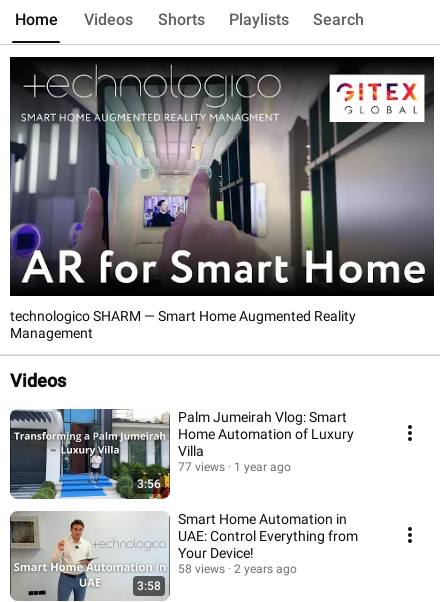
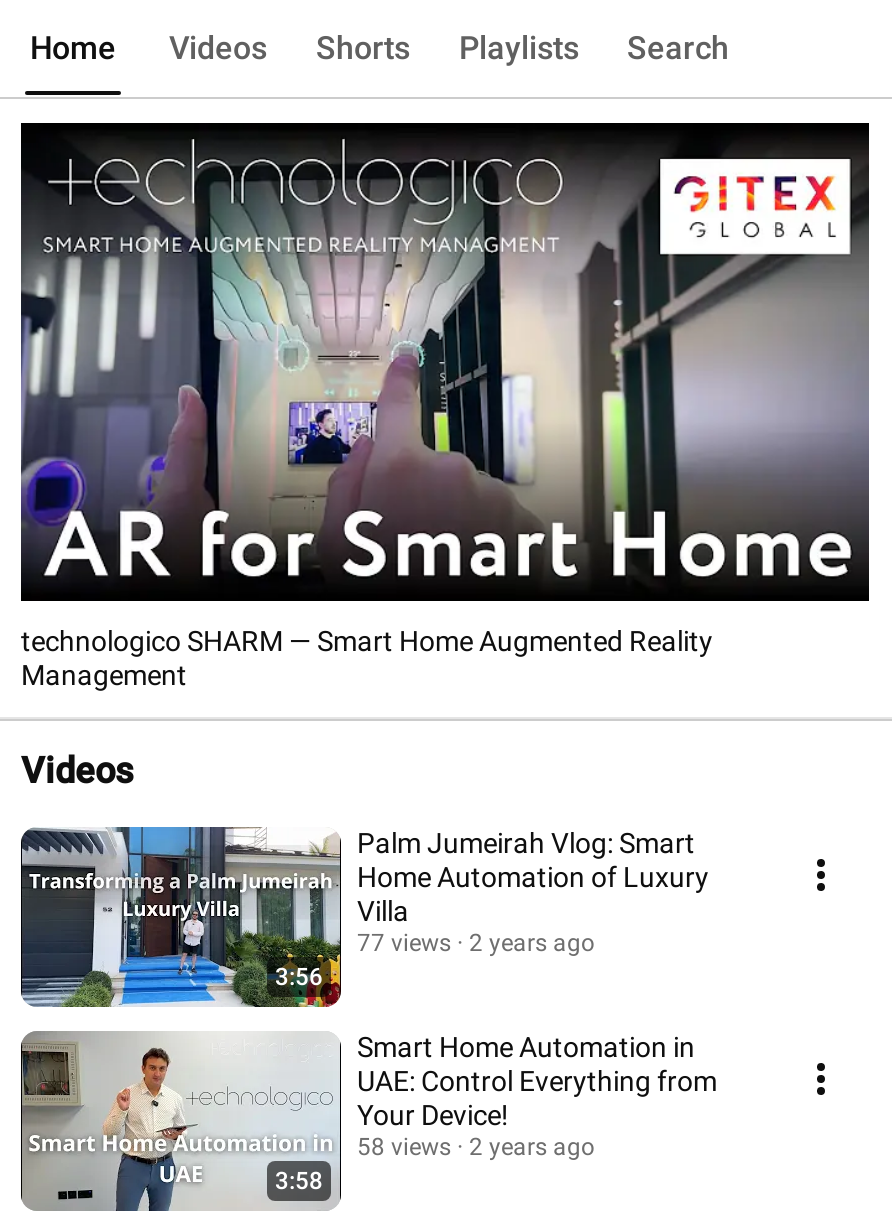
- 77 views 1 year ago
+ 77 views 2 years ago
